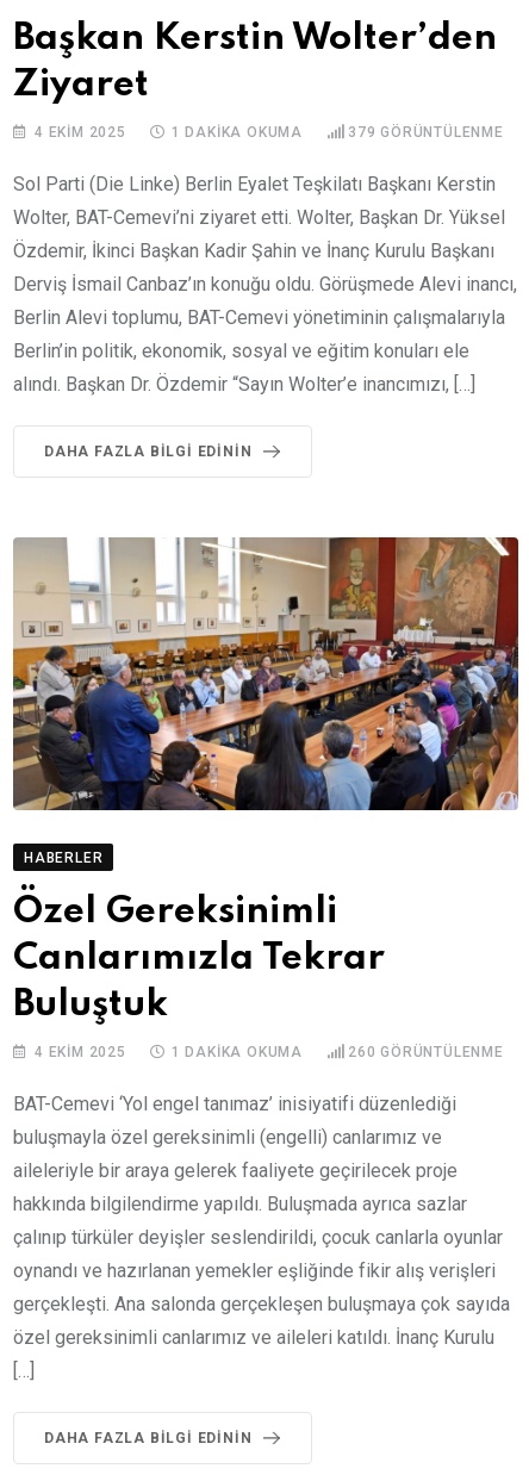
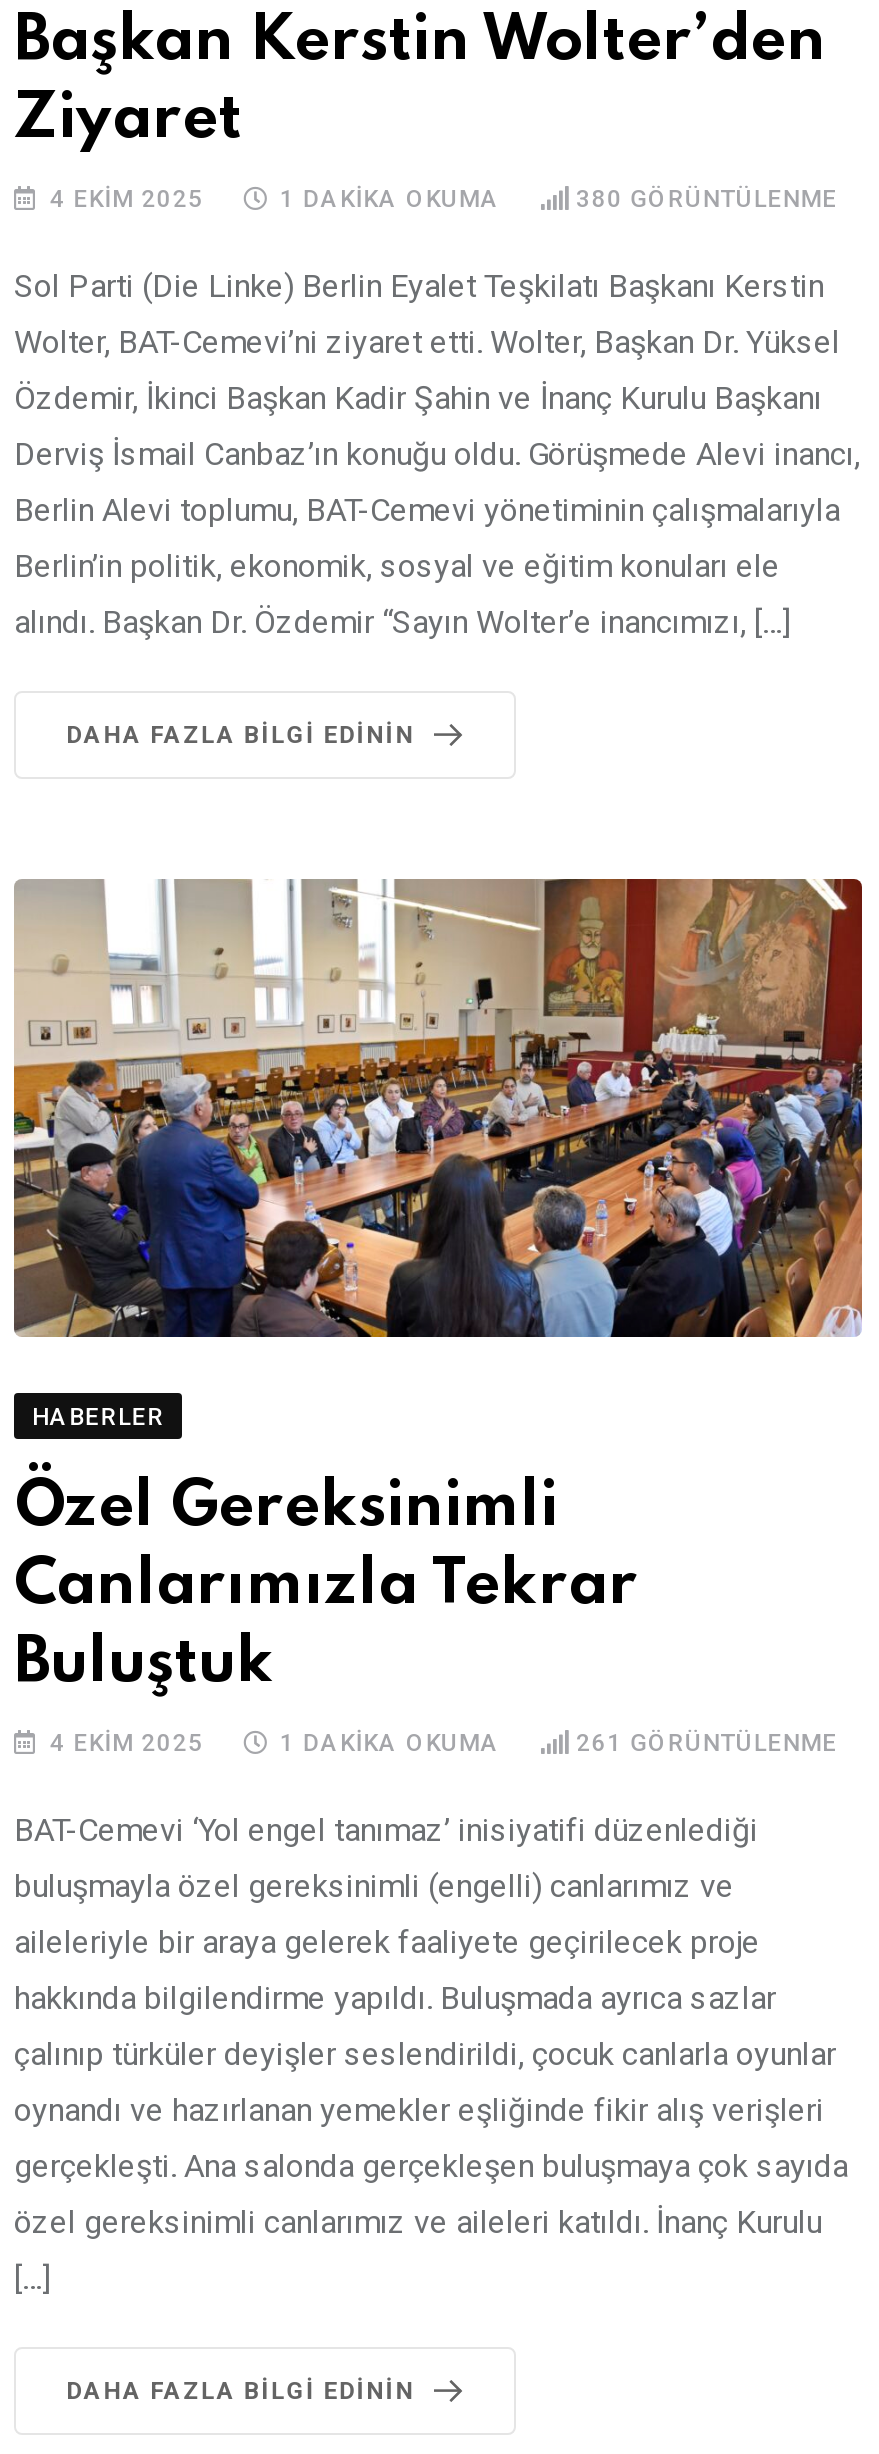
- 379 GÖRÜNTÜLENME
+ 380 GÖRÜNTÜLENME

- 260 GÖRÜNTÜLENME
+ 261 GÖRÜNTÜLENME
